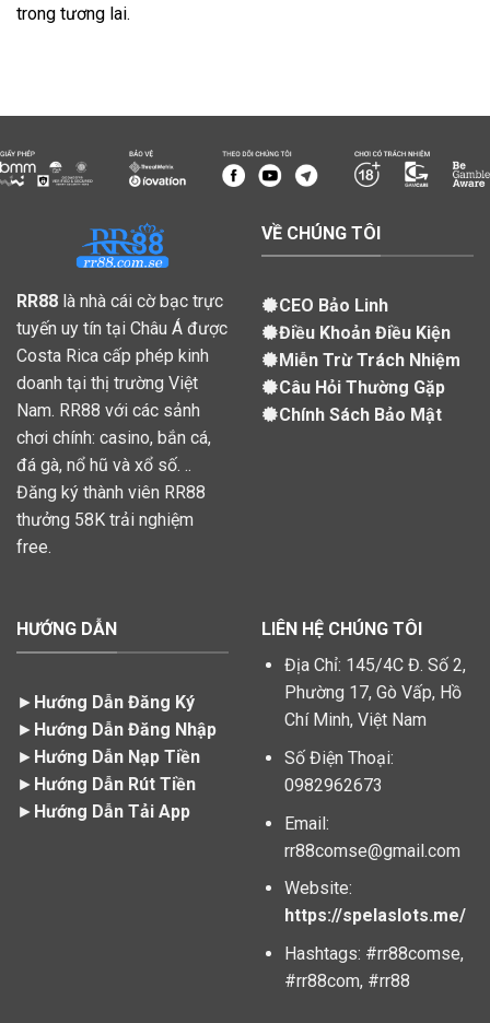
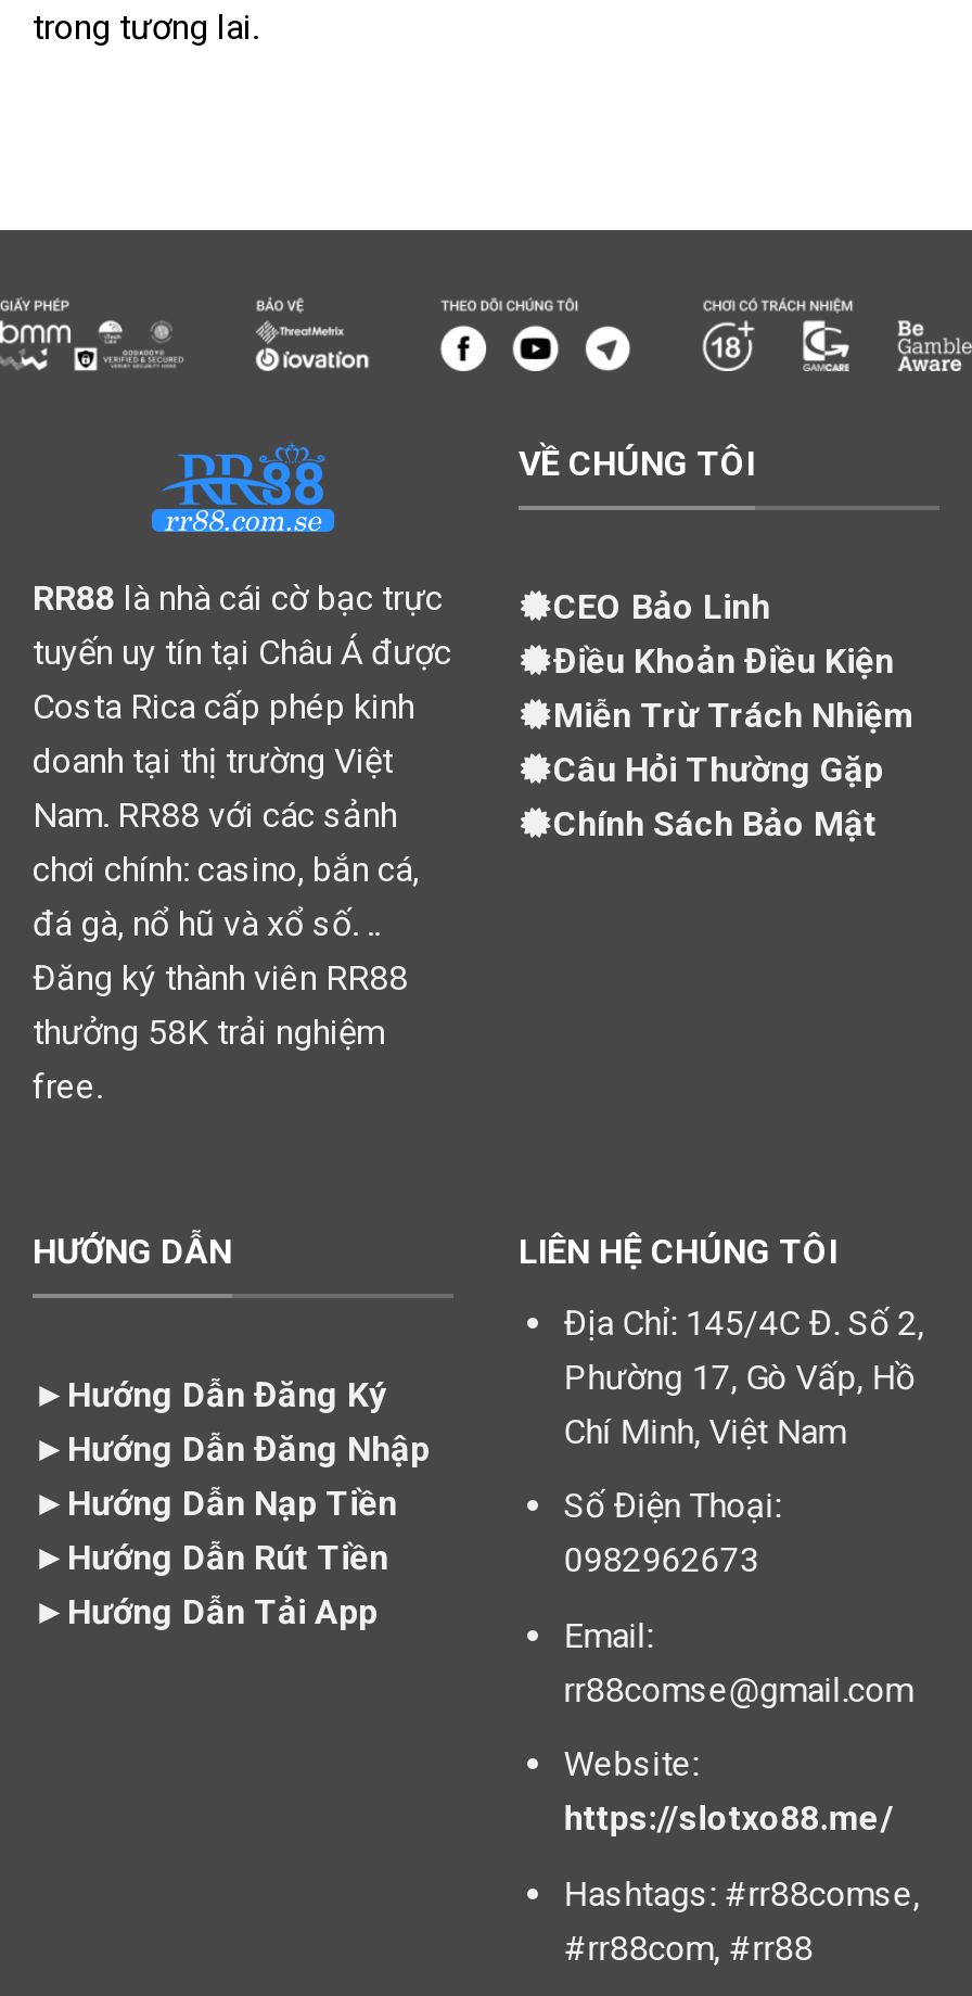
- https://spelaslots.me/
+ https://slotxo88.me/
